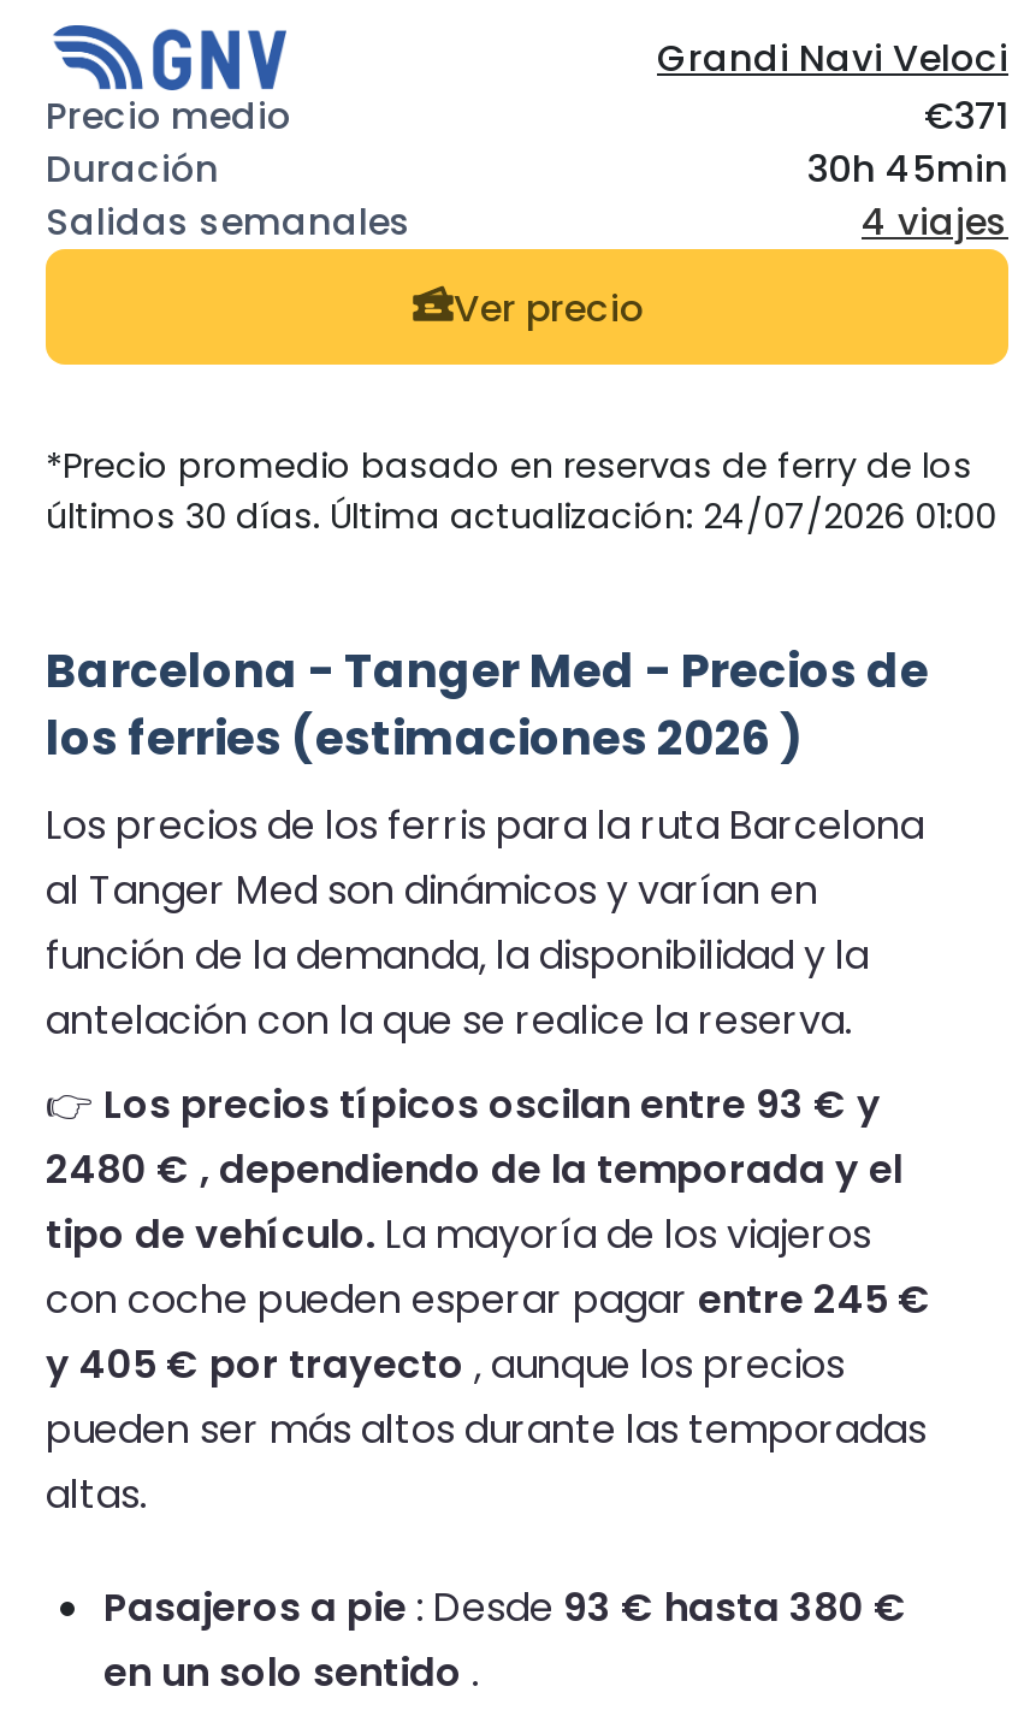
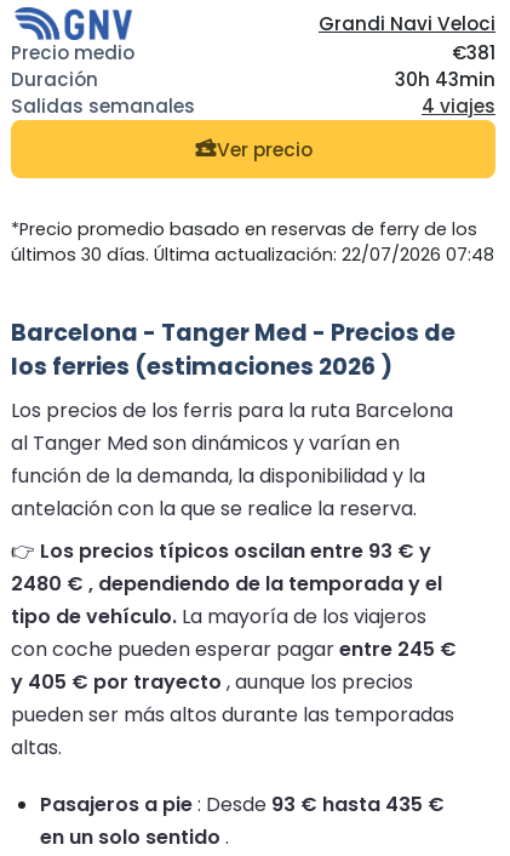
- €371
+ €381

- 30h 45min
+ 30h 43min

- últimos 30 días. Última actualización: 24/07/2026 01:00
+ últimos 30 días. Última actualización: 22/07/2026 07:48

- Pasajeros a pie: Desde 93 € hasta 380 €
+ Pasajeros a pie: Desde 93 € hasta 435 €
